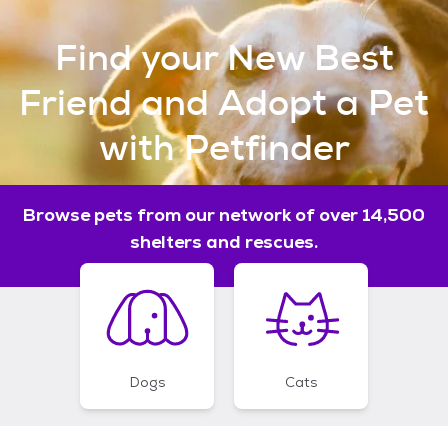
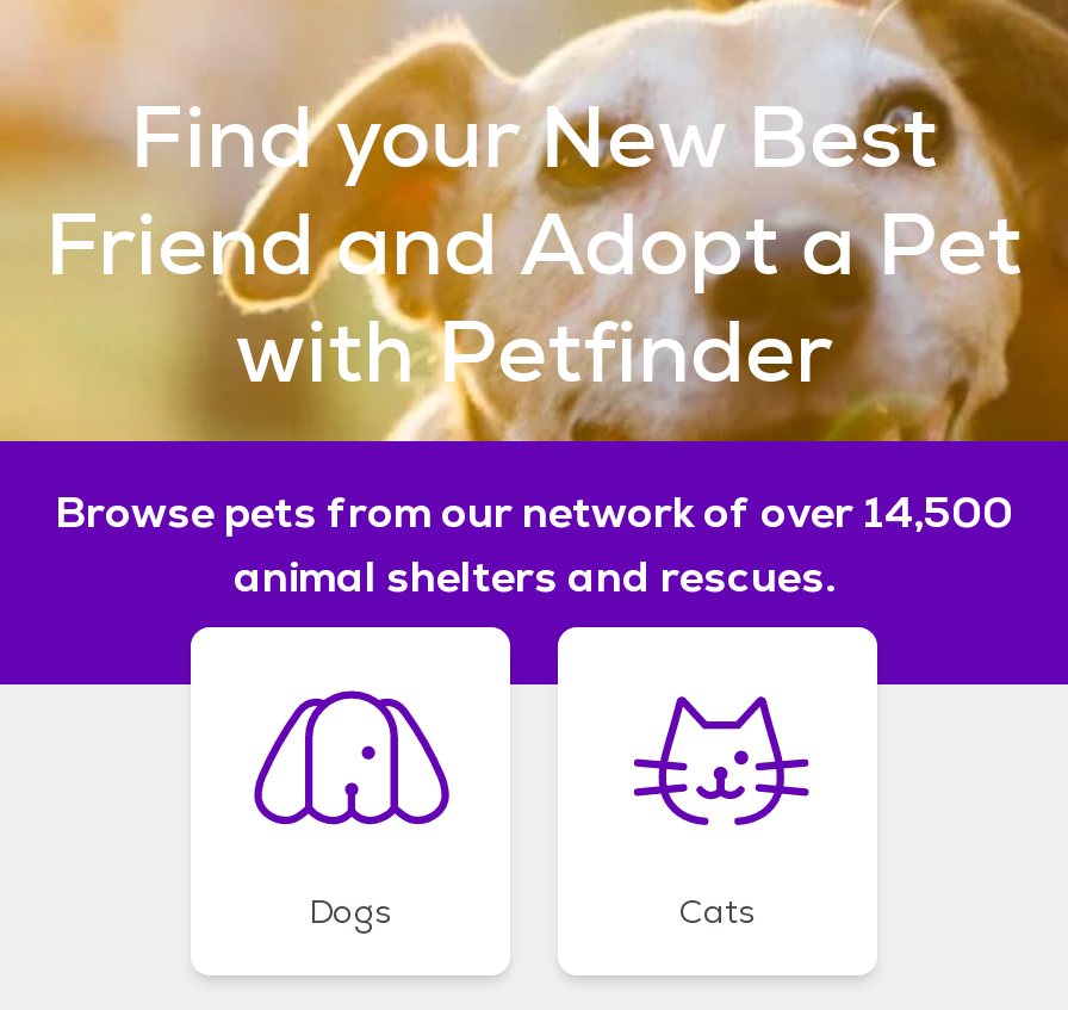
- shelters and rescues.
+ animal shelters and rescues.
